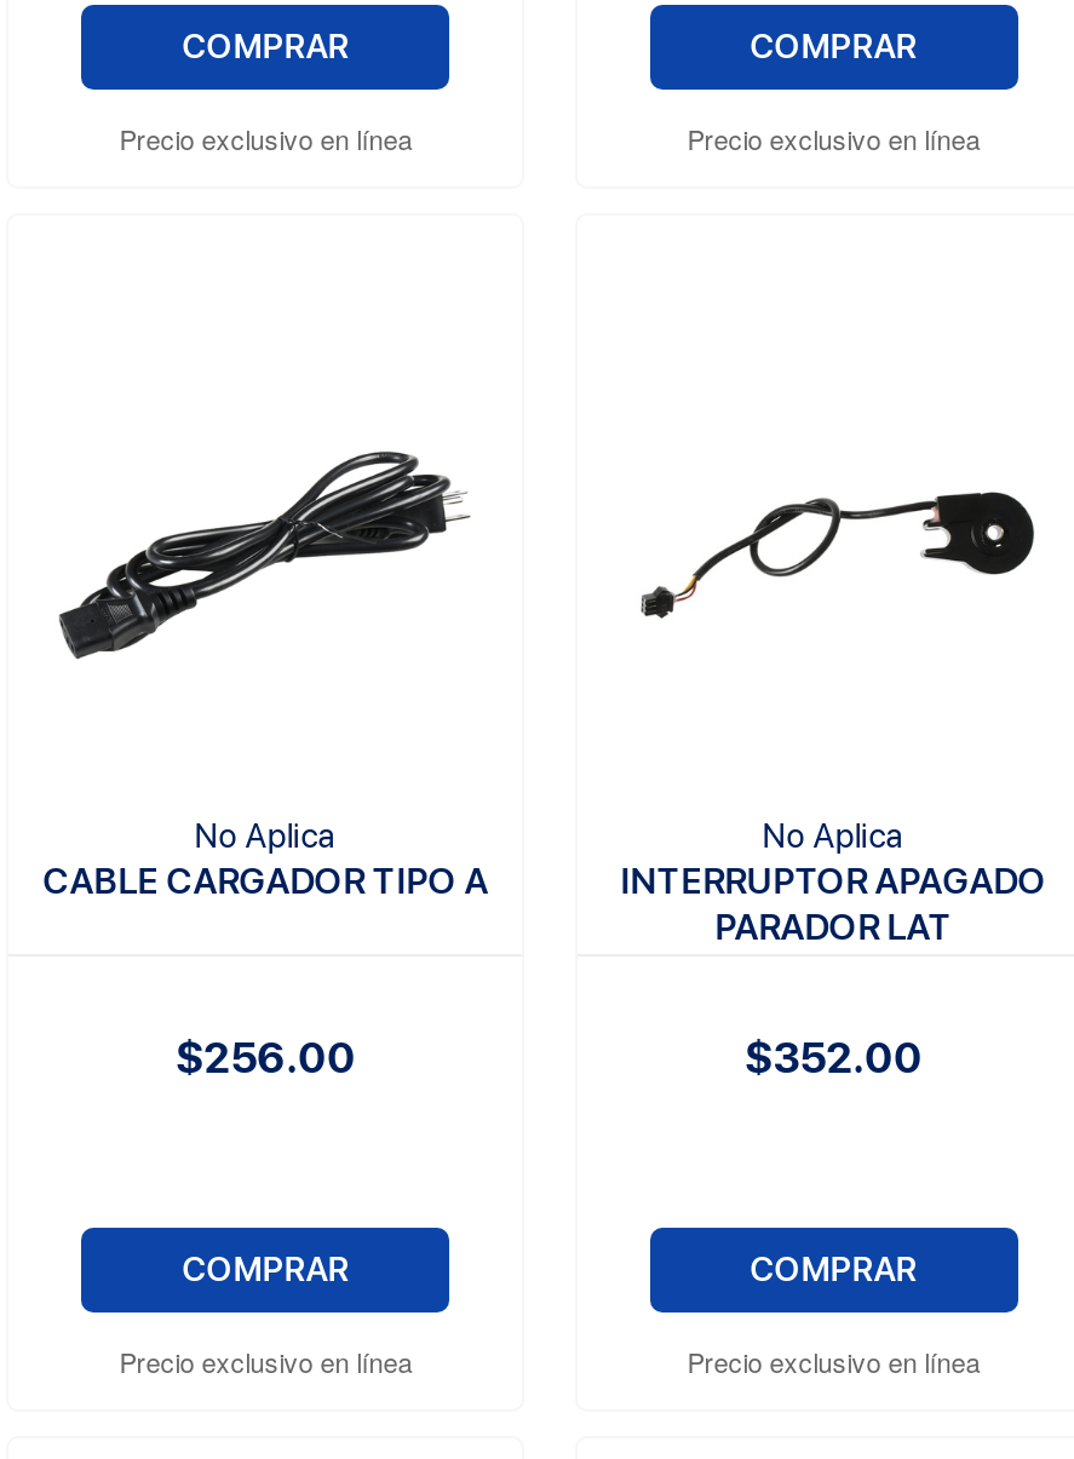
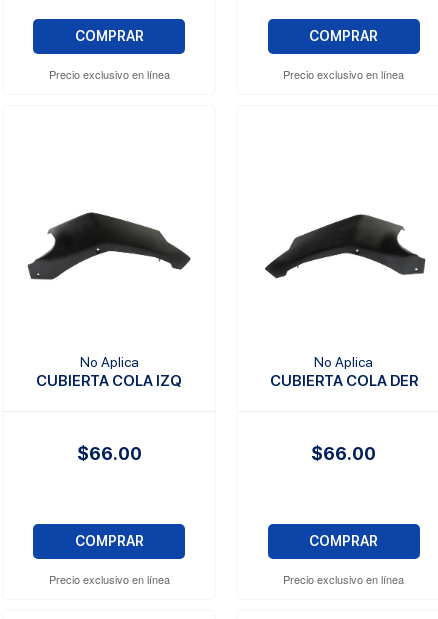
- [image]
+ [image]

- [image]
+ [image]

- CABLE CARGADOR TIPO A
+ CUBIERTA COLA IZQ

- INTERRUPTOR APAGADO
- PARADOR LAT
+ CUBIERTA COLA DER

- $256.00
+ $66.00

- $352.00
+ $66.00
